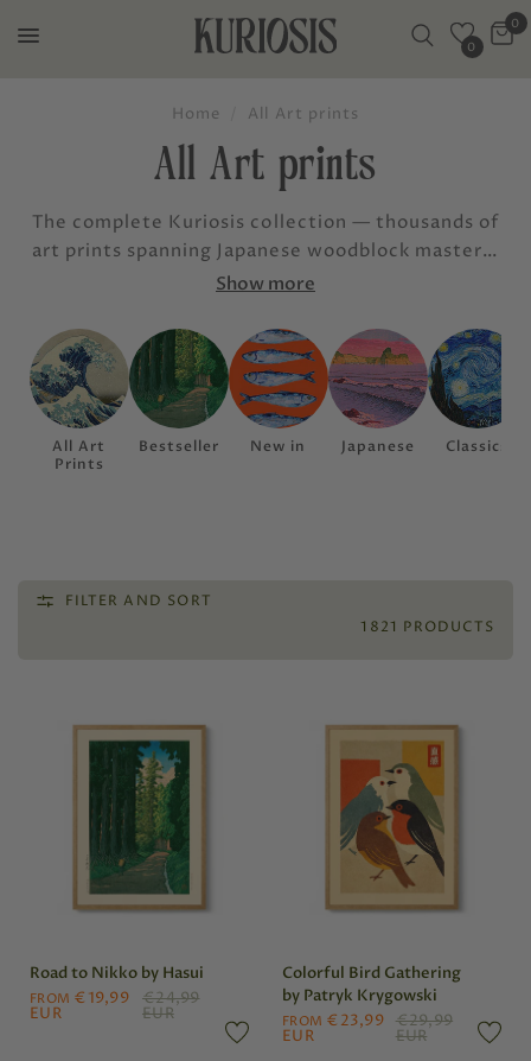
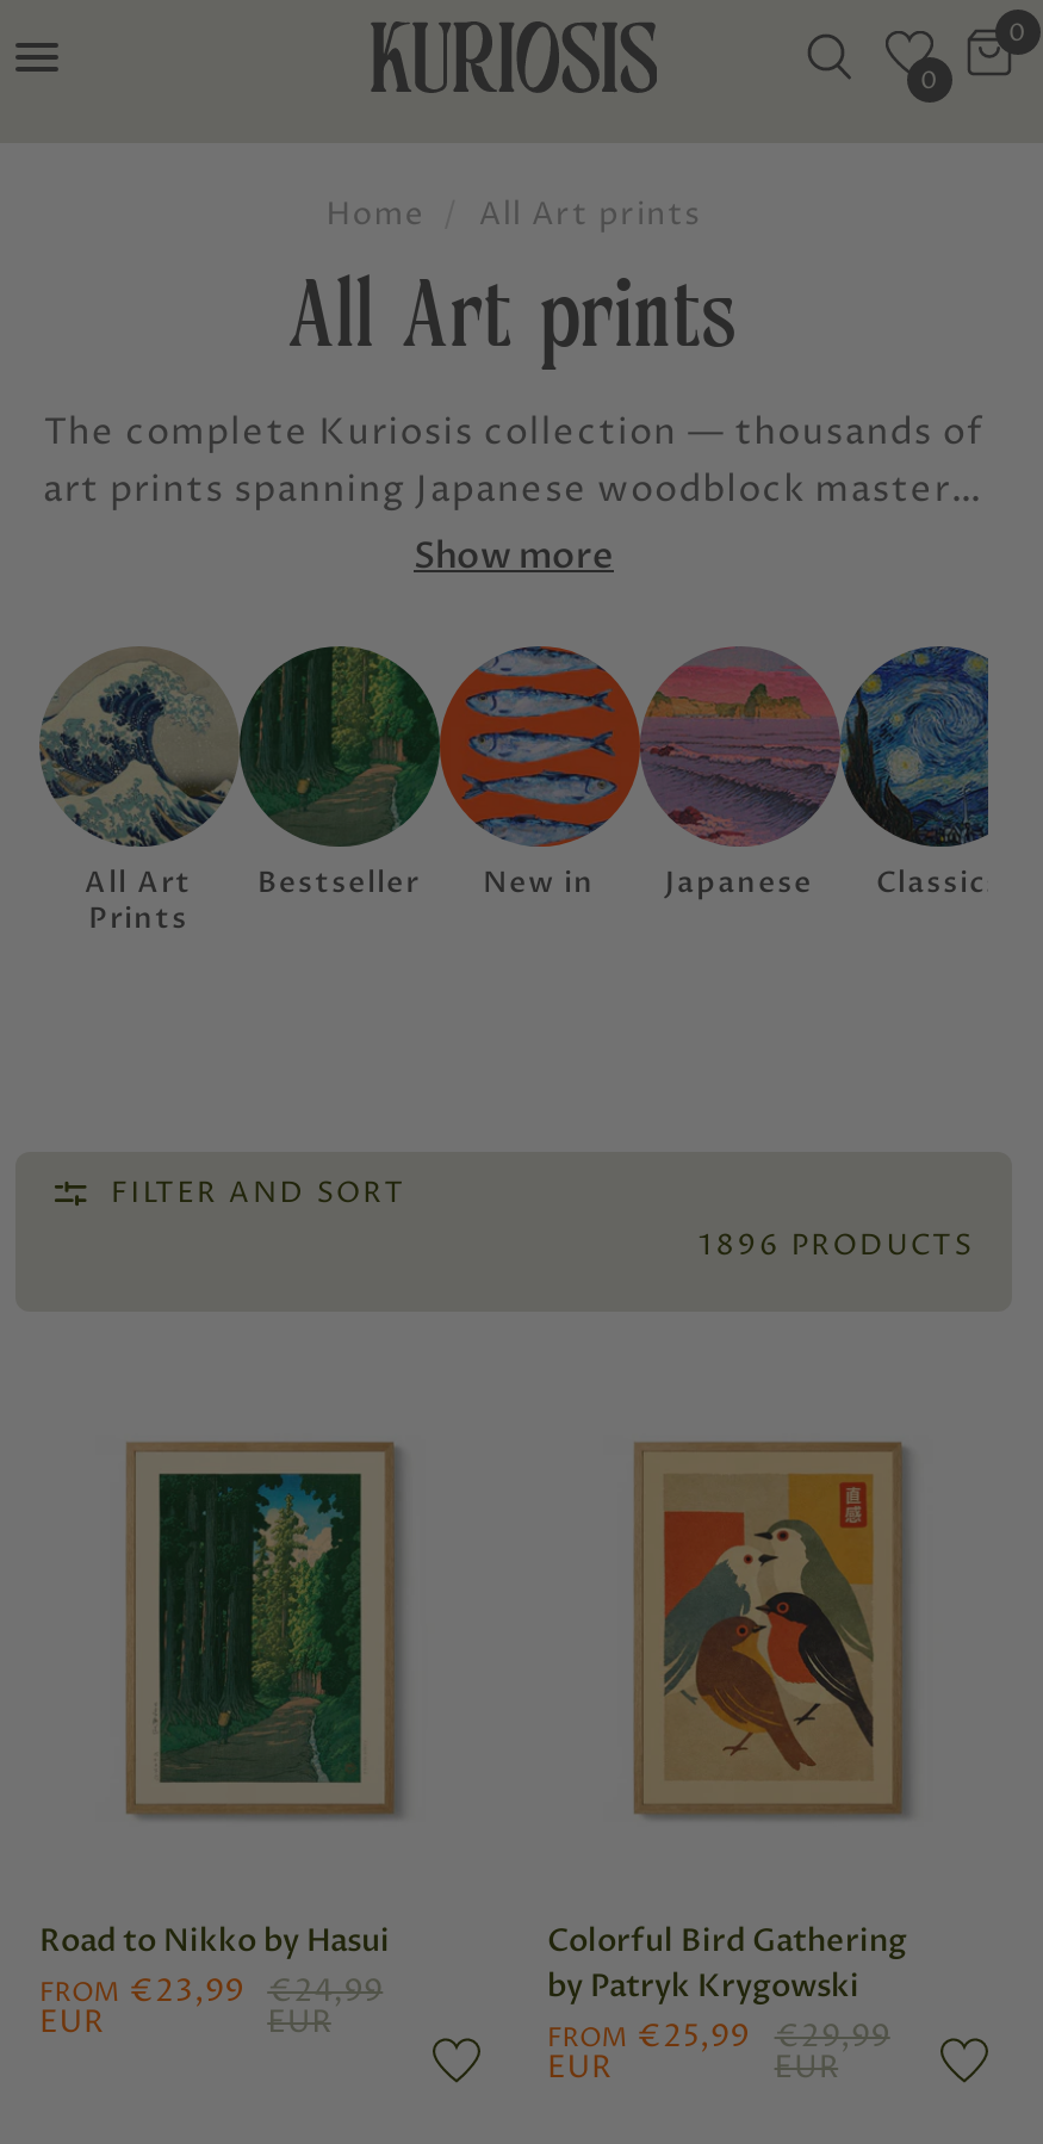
- 1821 PRODUCTS
+ 1896 PRODUCTS

- FROM €19,99
+ FROM €23,99

- FROM €23,99
+ FROM €25,99
